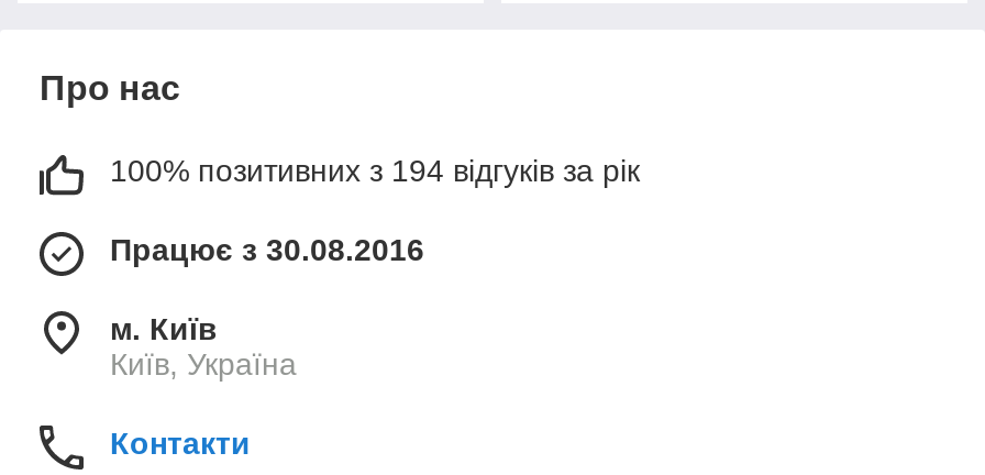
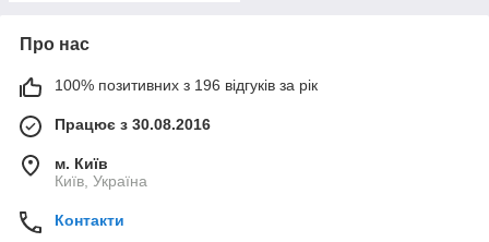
- 100% позитивних з 194 відгуків за рік
+ 100% позитивних з 196 відгуків за рік
